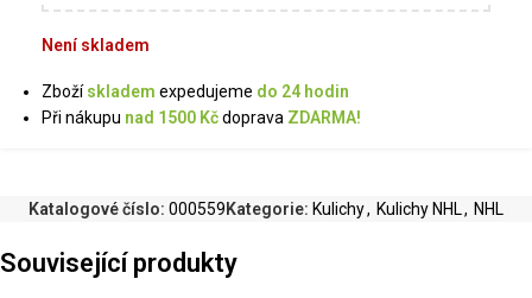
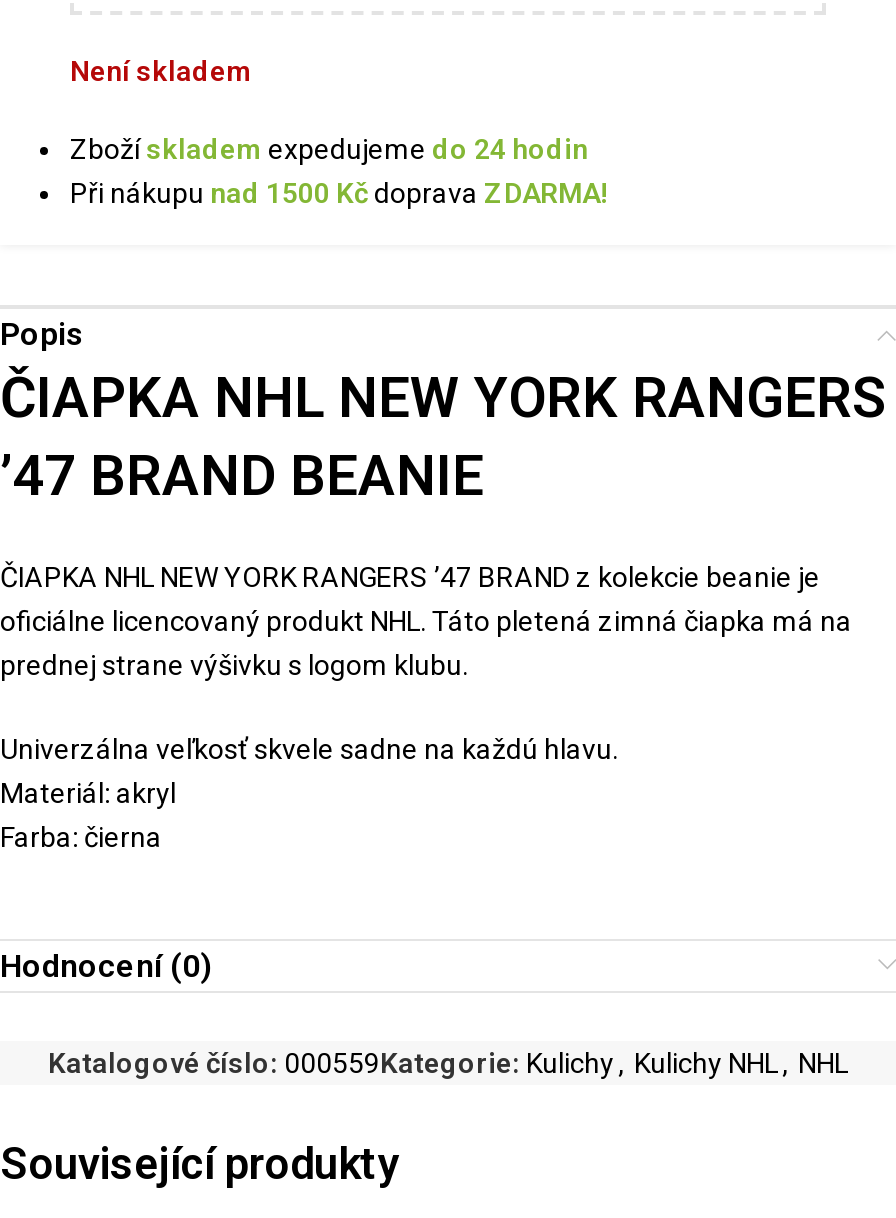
+ Popis
+ ČIAPKA NHL NEW YORK RANGERS
+ ’47 BRAND BEANIE
+ ČIAPKA NHL NEW YORK RANGERS ’47 BRAND z kolekcie beanie je
+ oficiálne licencovaný produkt NHL. Táto pletená zimná čiapka má na
+ prednej strane výšivku s logom klubu.
+ Univerzálna veľkosť skvele sadne na každú hlavu.
+ Materiál: akryl
+ Farba: čierna
+ Hodnocení (0)
